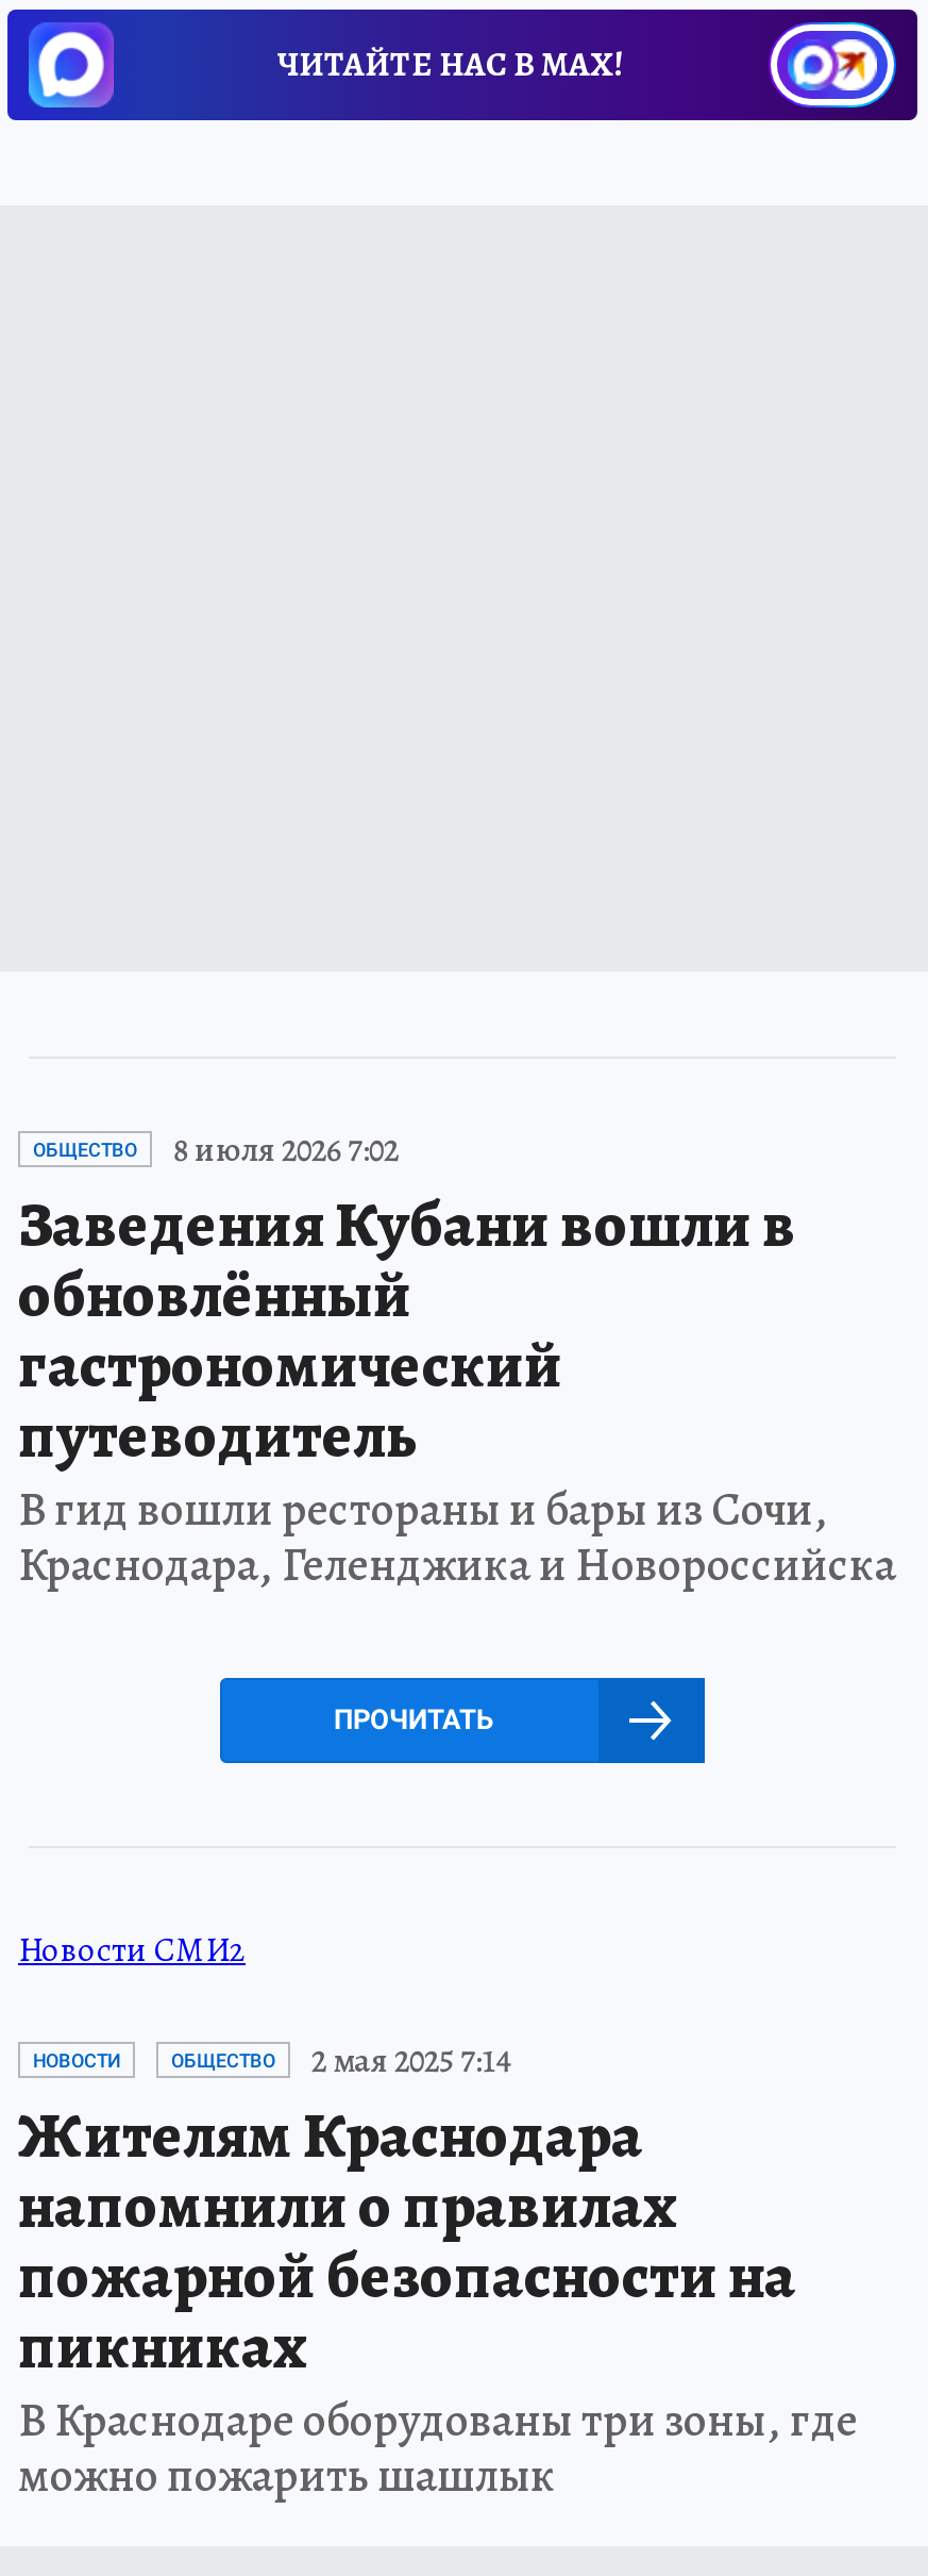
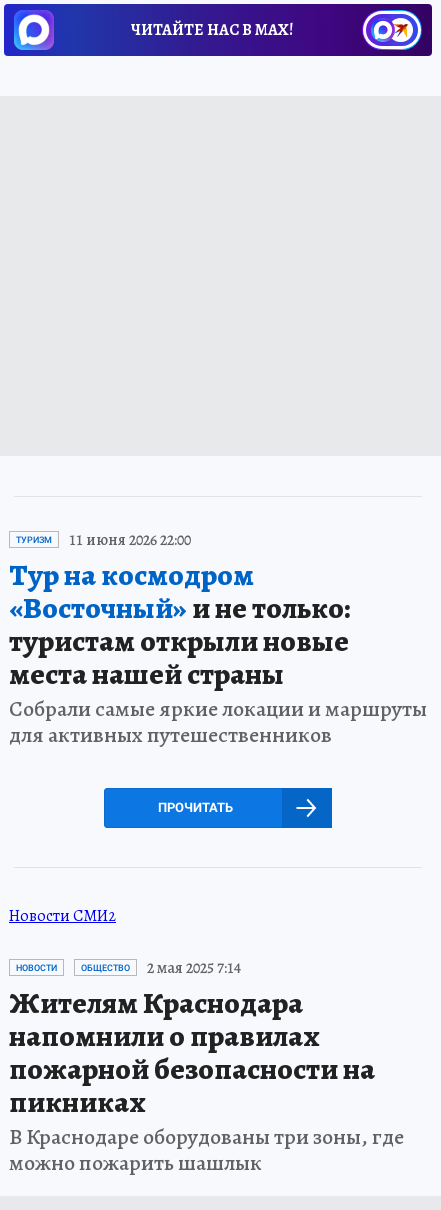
- ОБЩЕСТВО
- 8 июля 2026 7:02
- Заведения Кубани вошли в
- обновлённый
- гастрономический
- путеводитель
- В гид вошли рестораны и бары из Сочи,
- Краснодара, Геленджика и Новороссийска
+ ТУРИЗМ
+ 11 июня 2026 22:00
+ Тур на космодром
+ «Восточный»и не только:
+ туристам открыли новые
+ места нашей страны
+ Собрали самые яркие локации и маршруты
+ для активных путешественников
